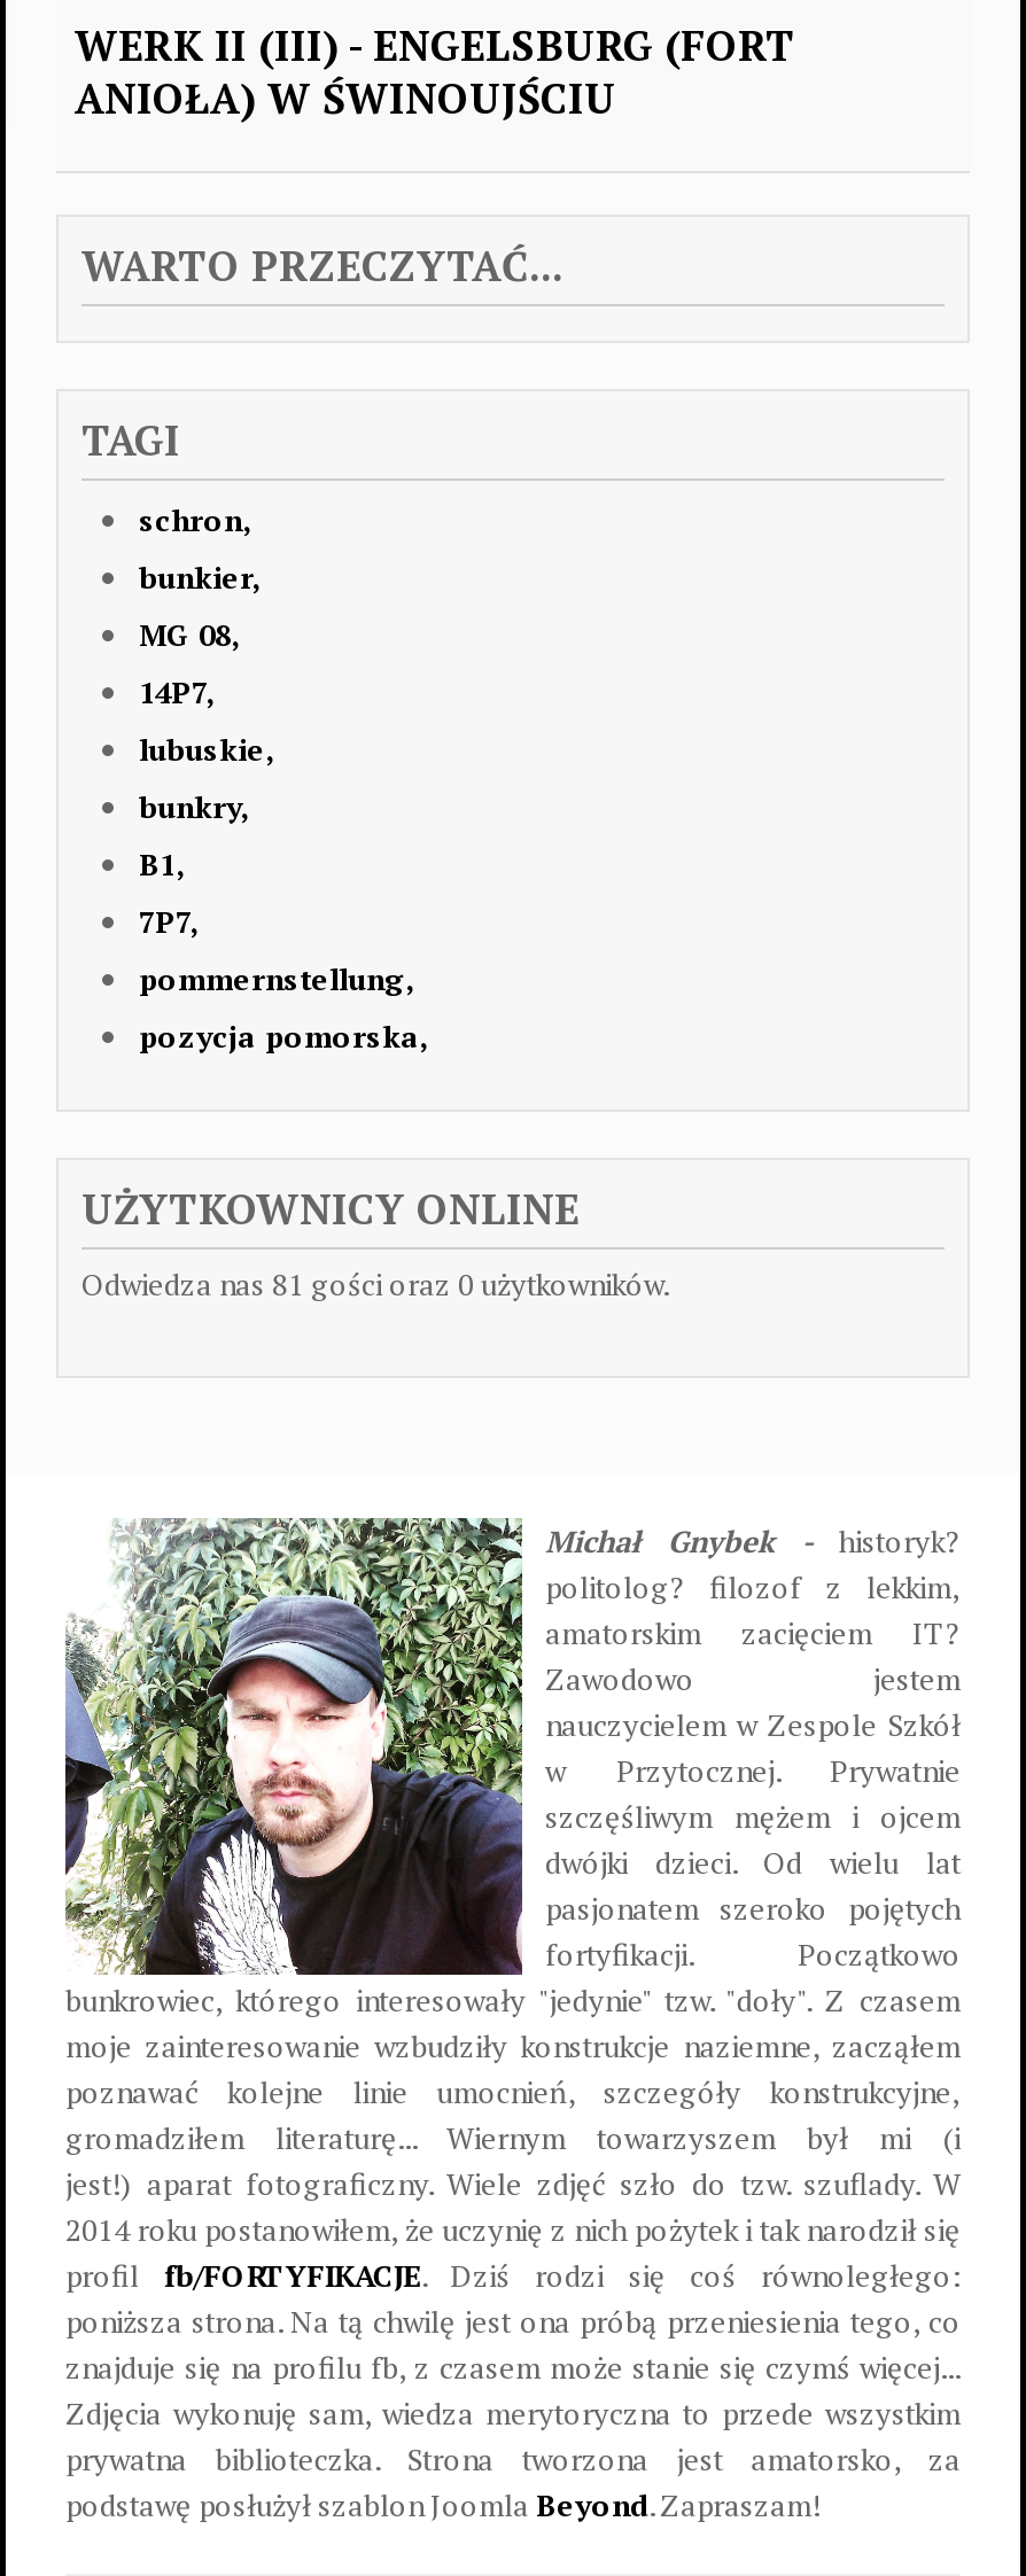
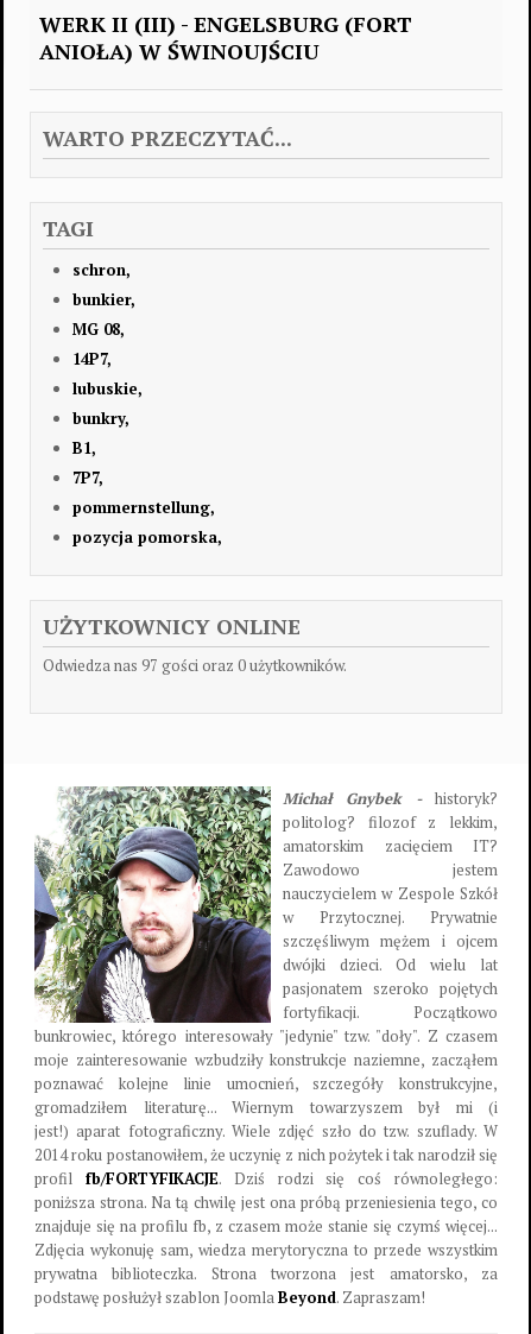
- Odwiedza nas 81 gości oraz 0 użytkowników.
+ Odwiedza nas 97 gości oraz 0 użytkowników.
